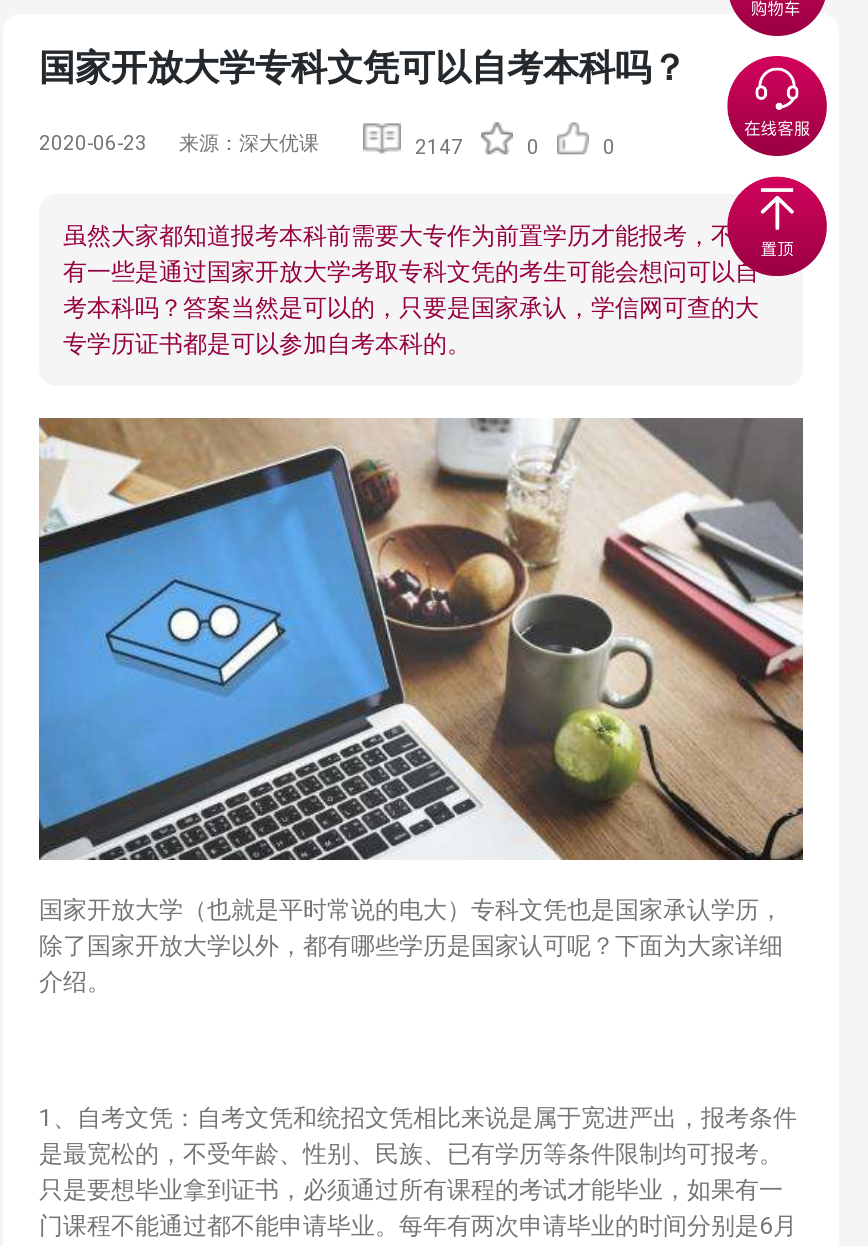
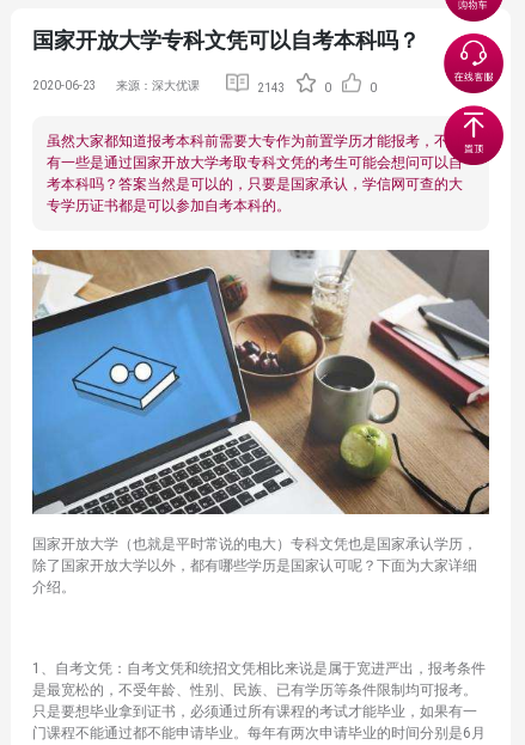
- 2147
+ 2143
